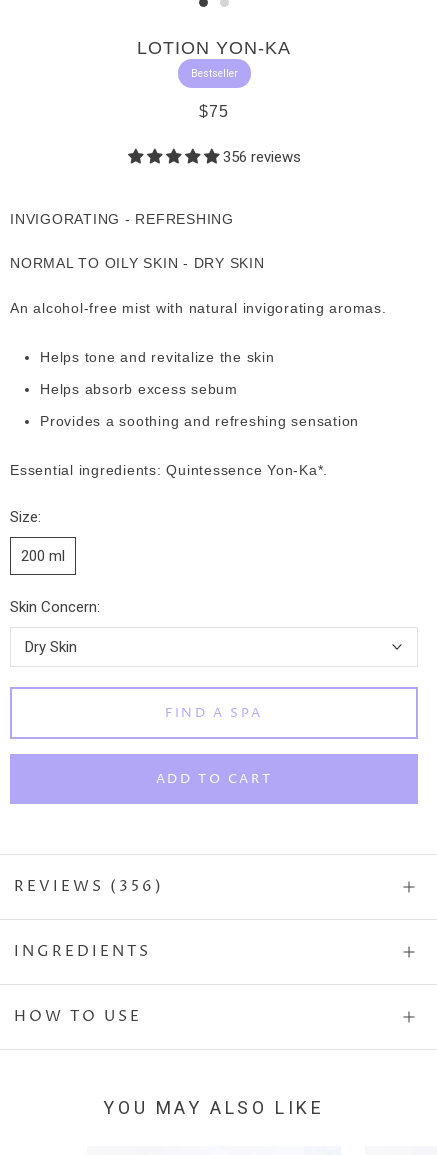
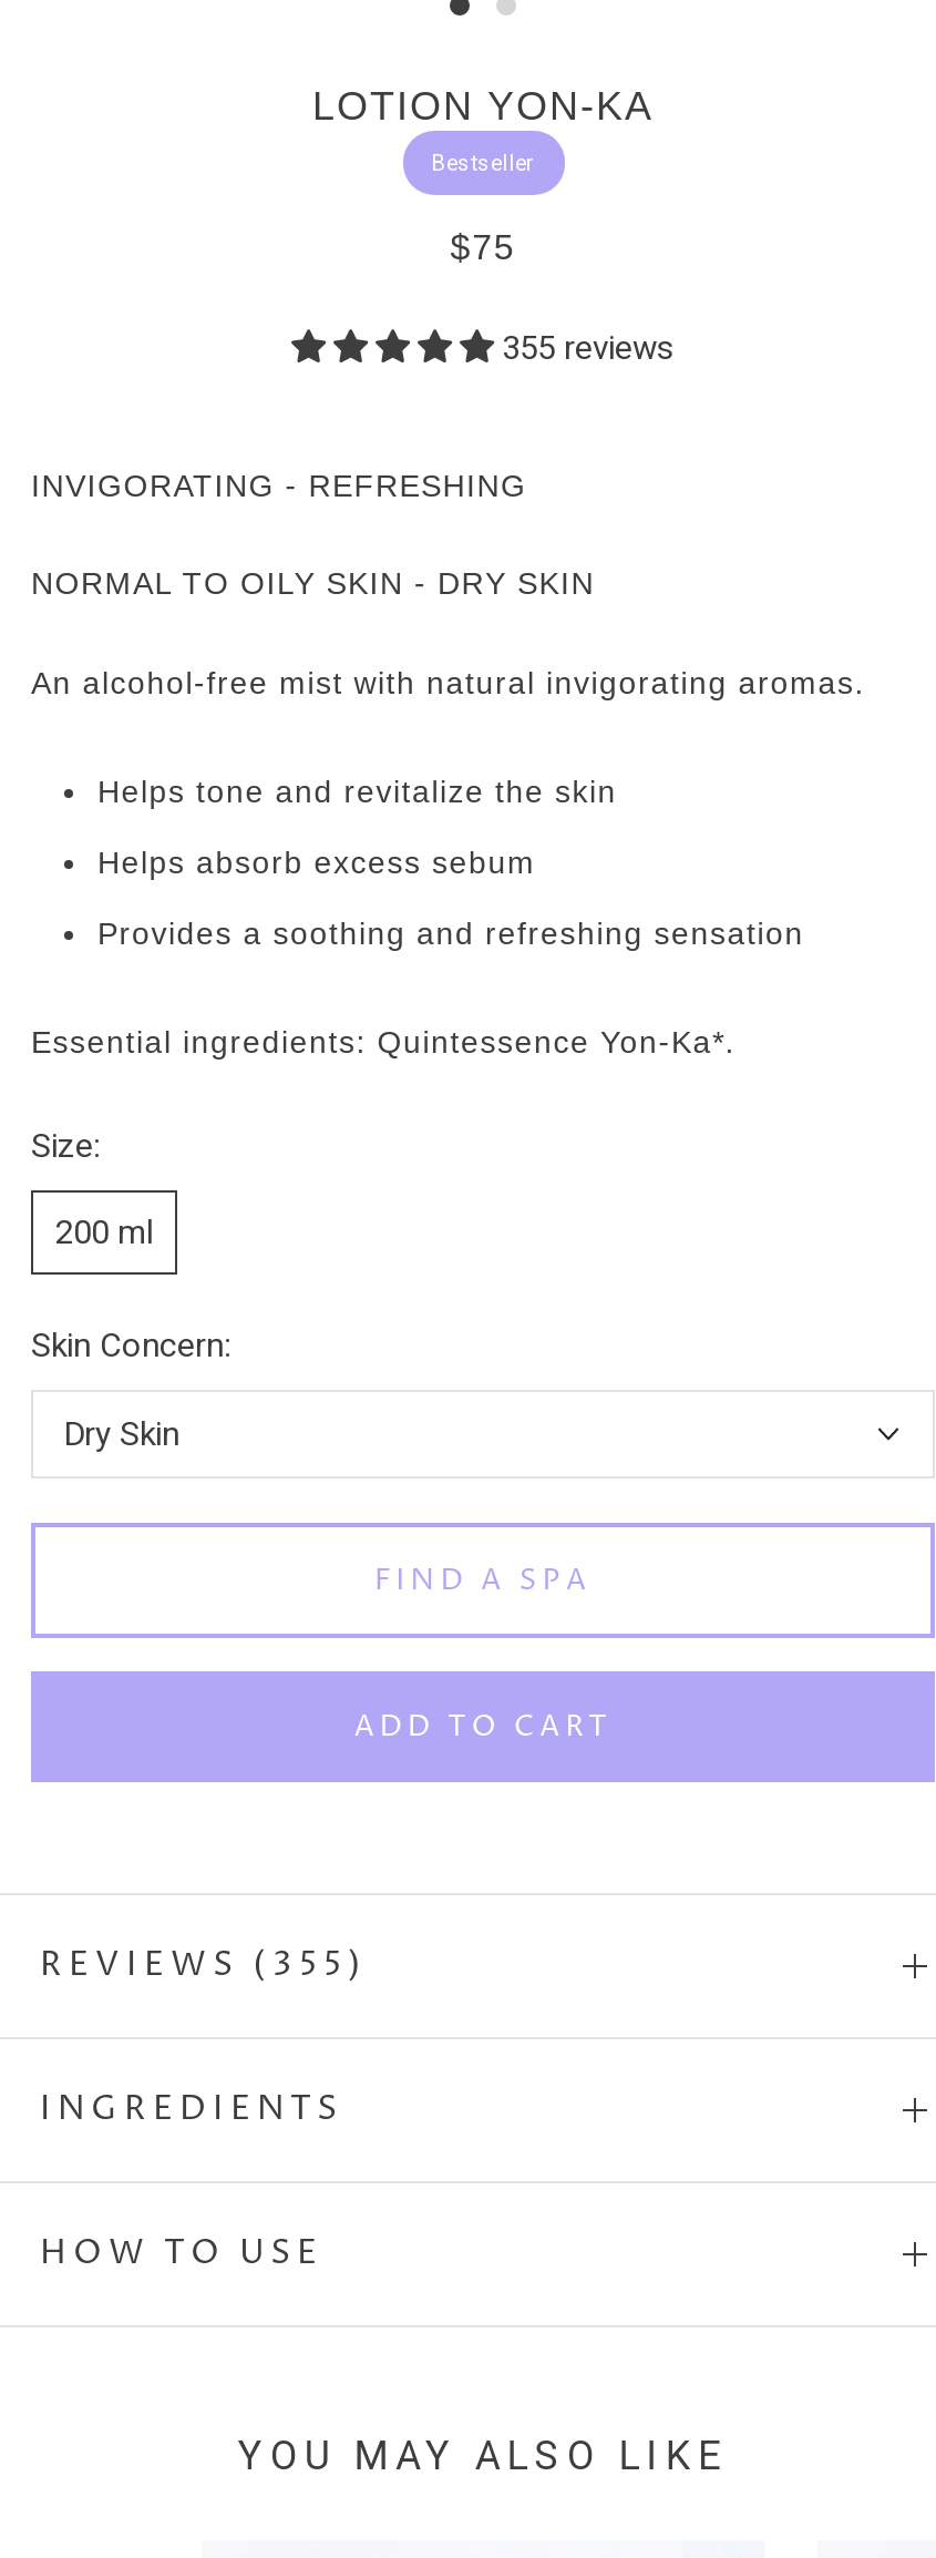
- 356 reviews
+ 355 reviews

- REVIEWS (356)
+ REVIEWS (355)
